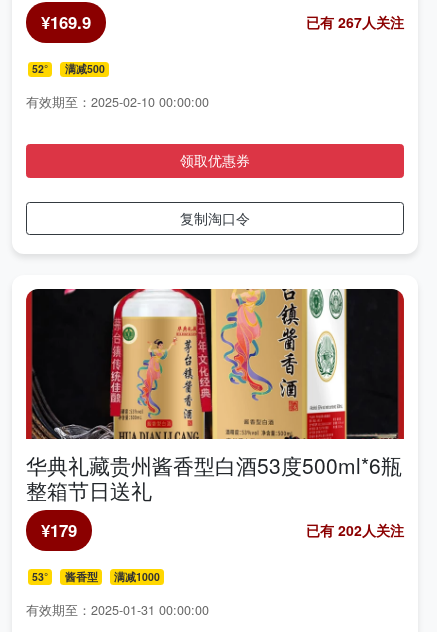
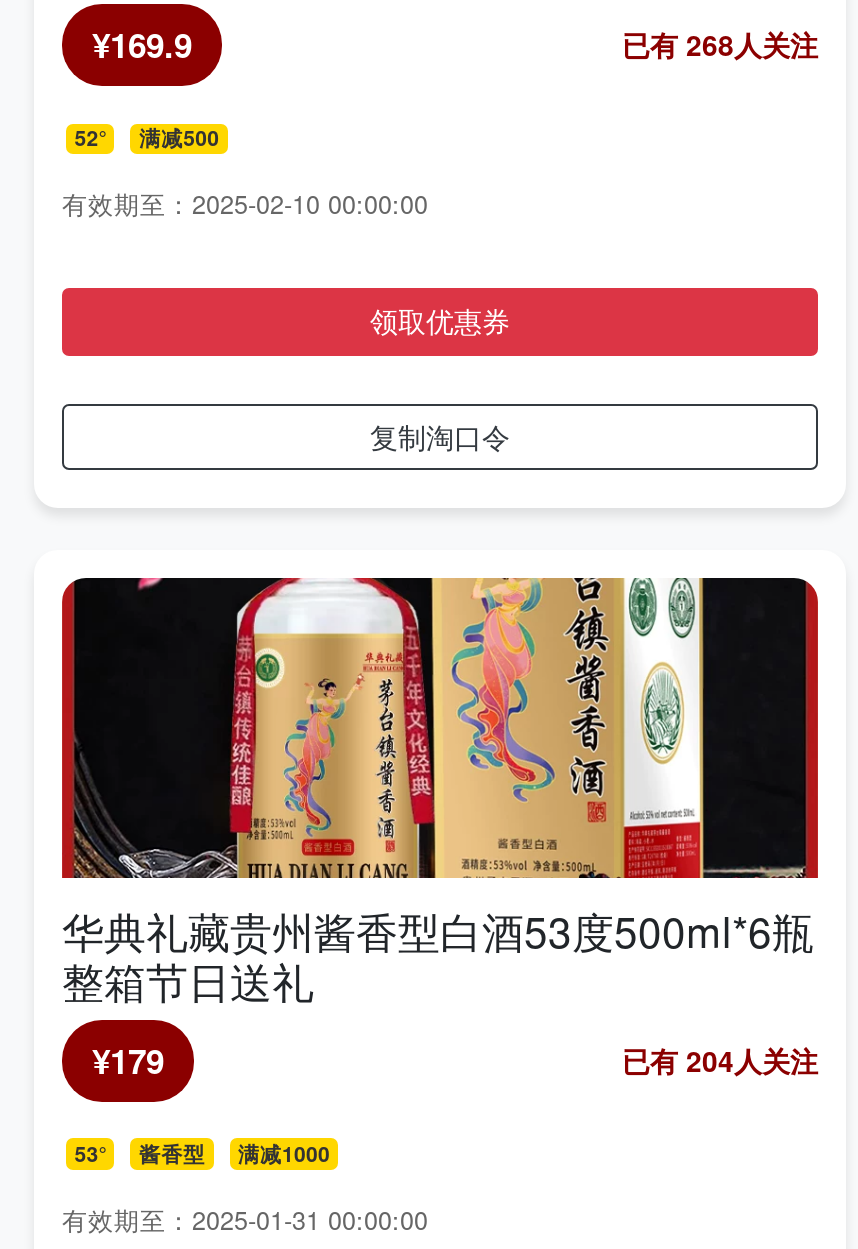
- 已有 267人关注
+ 已有 268人关注

- 已有 202人关注
+ 已有 204人关注
